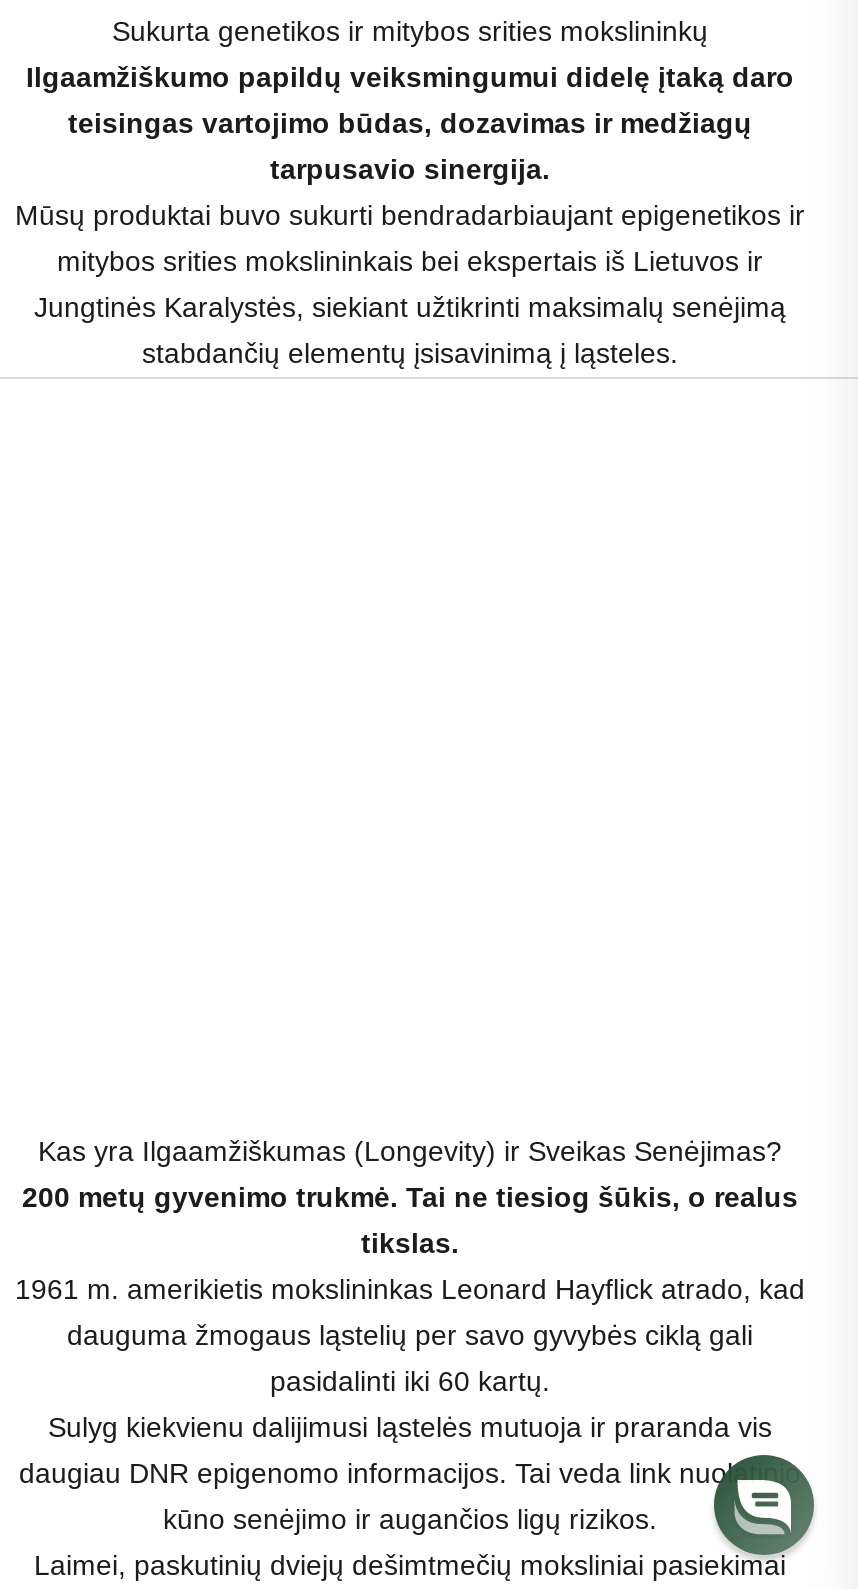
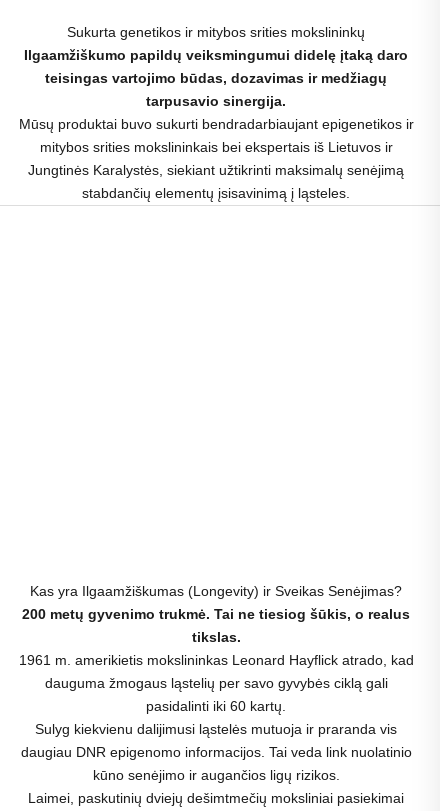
- [image]
